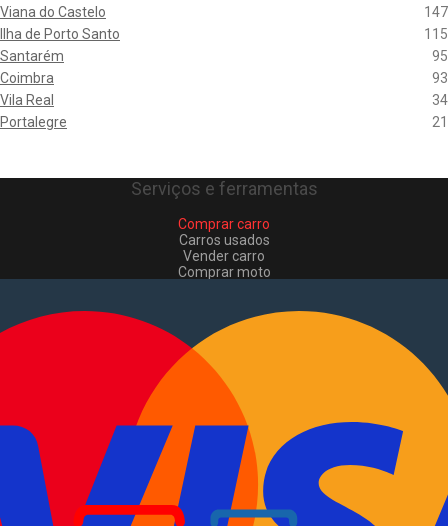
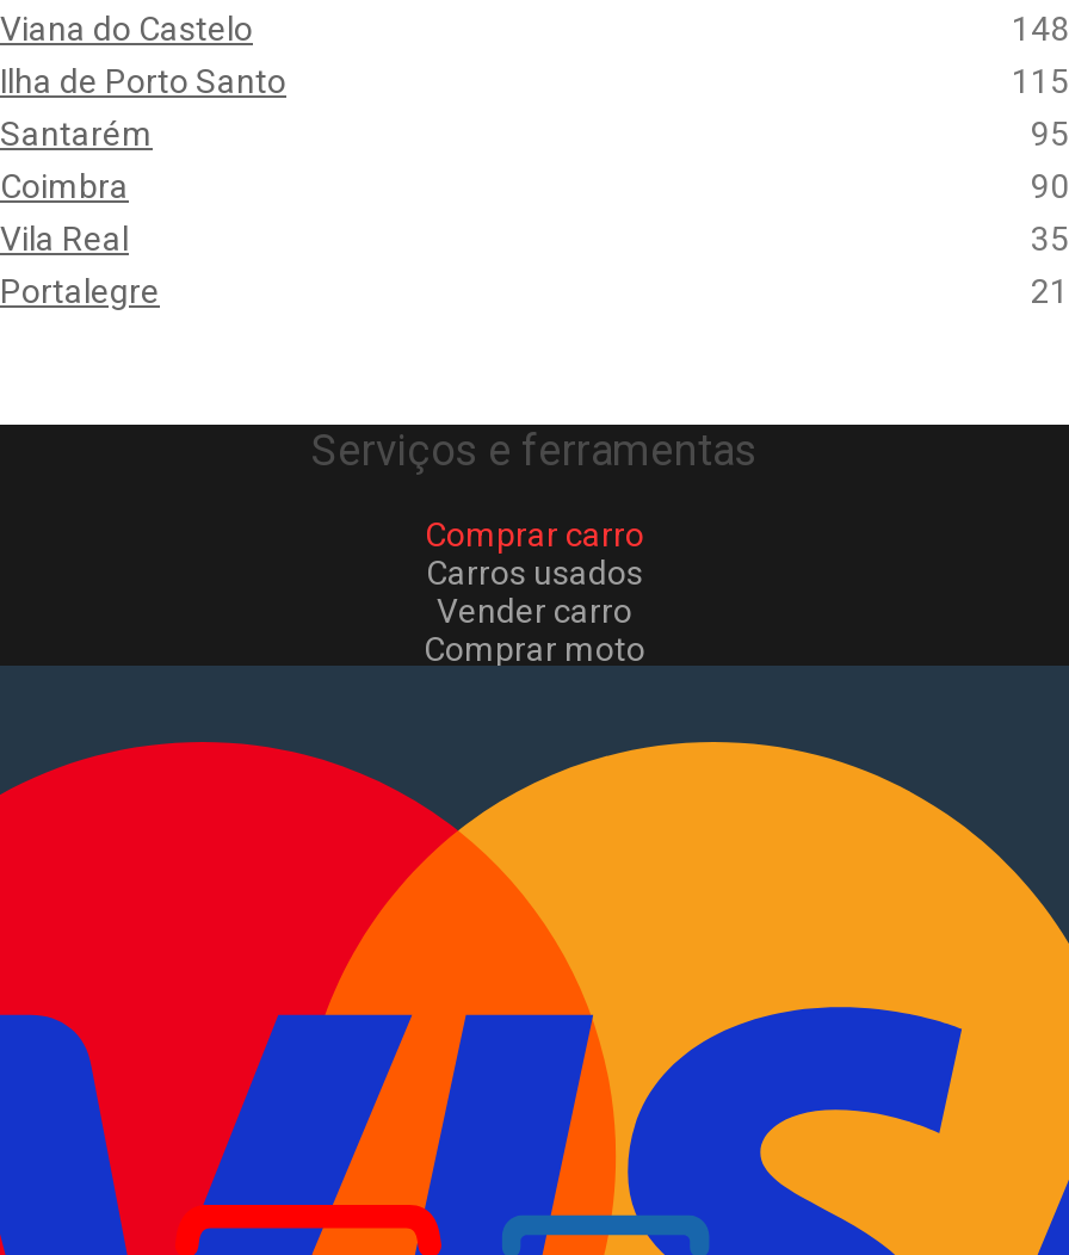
- 147
+ 148

- 93
+ 90

- 34
+ 35
